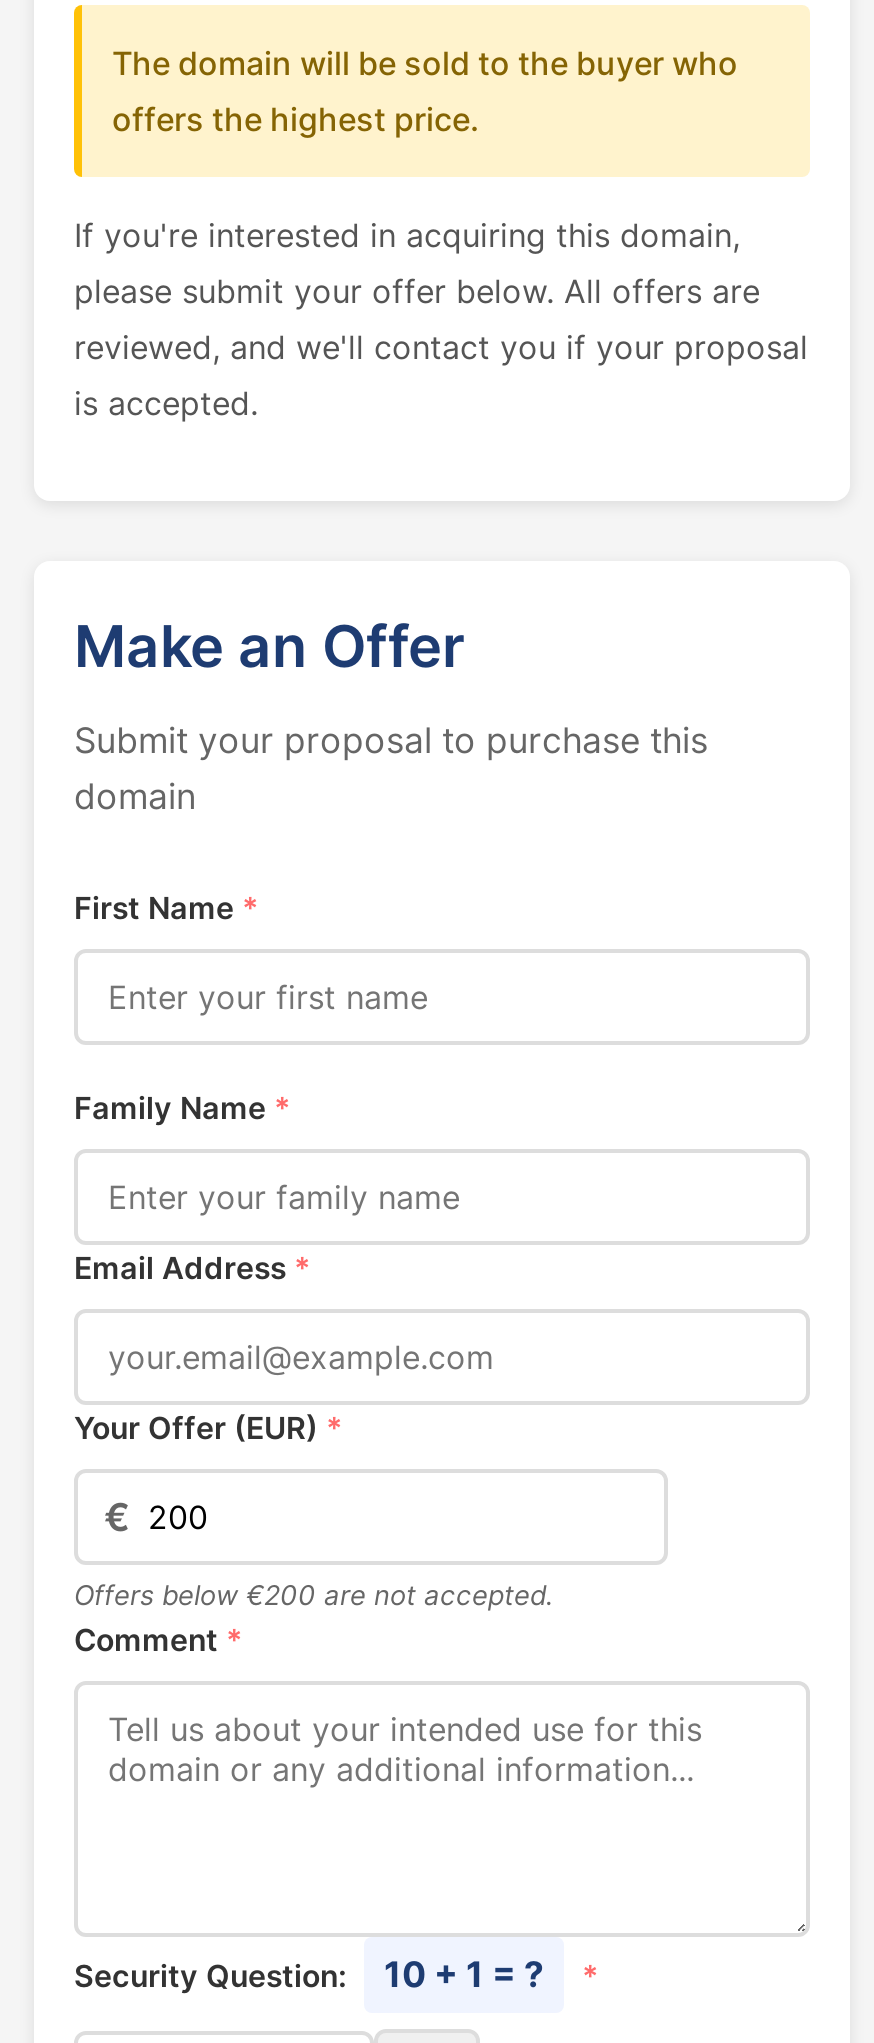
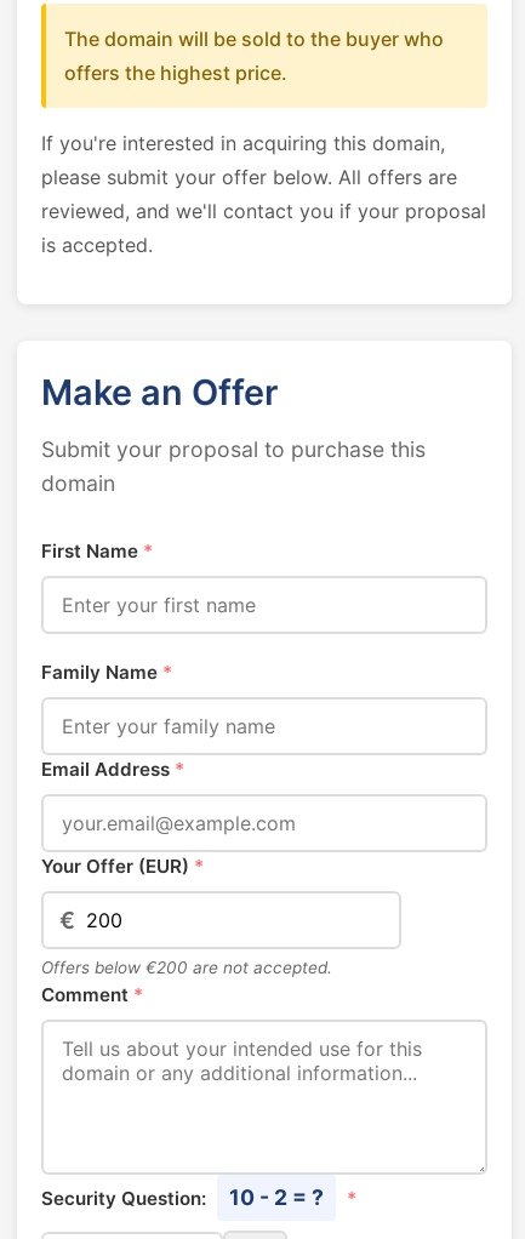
- 10 + 1 = ?
+ 10 - 2 = ?
